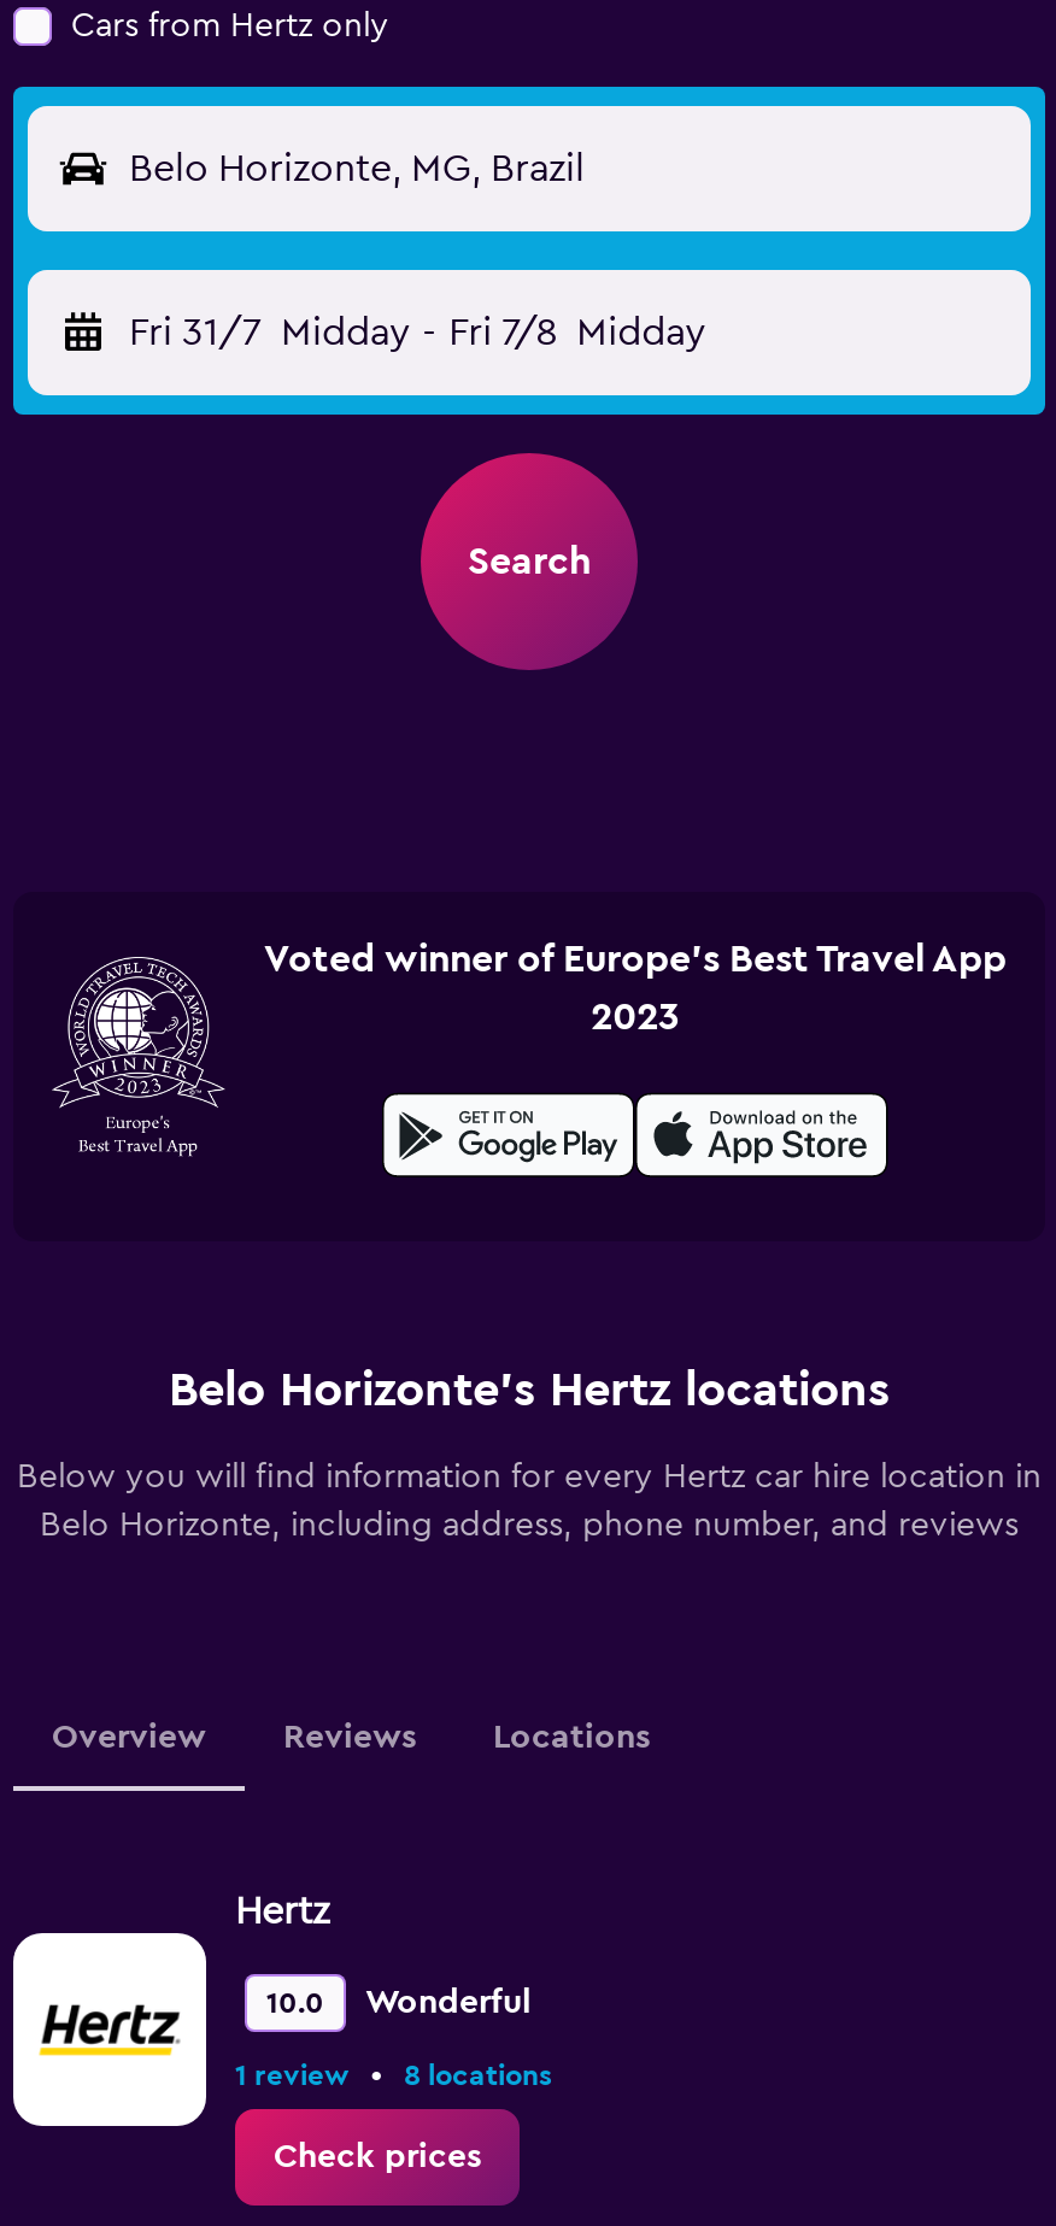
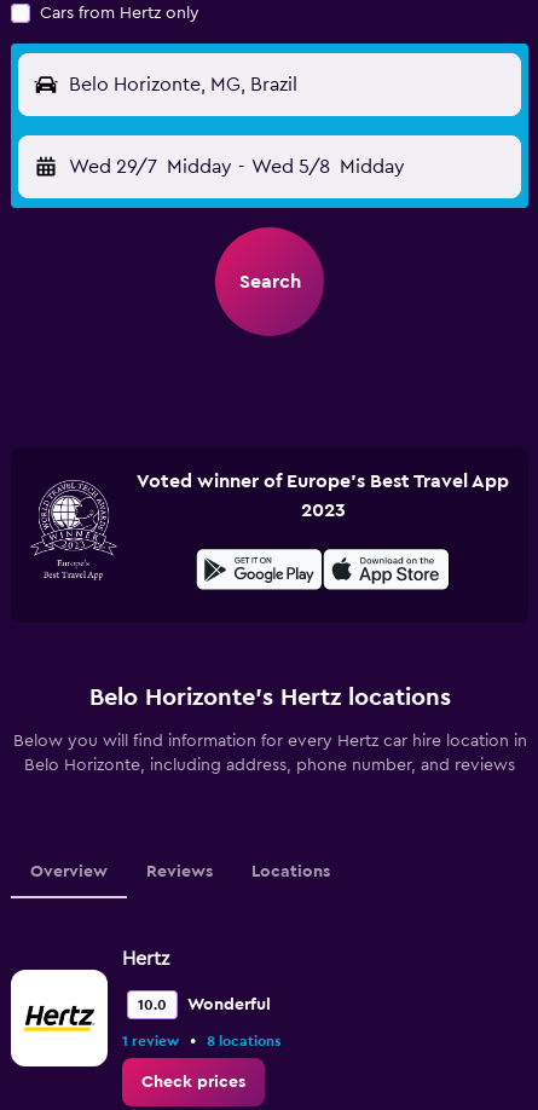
- Fri 31/7 Midday - Fri 7/8 Midday
+ Wed 29/7 Midday - Wed 5/8 Midday
